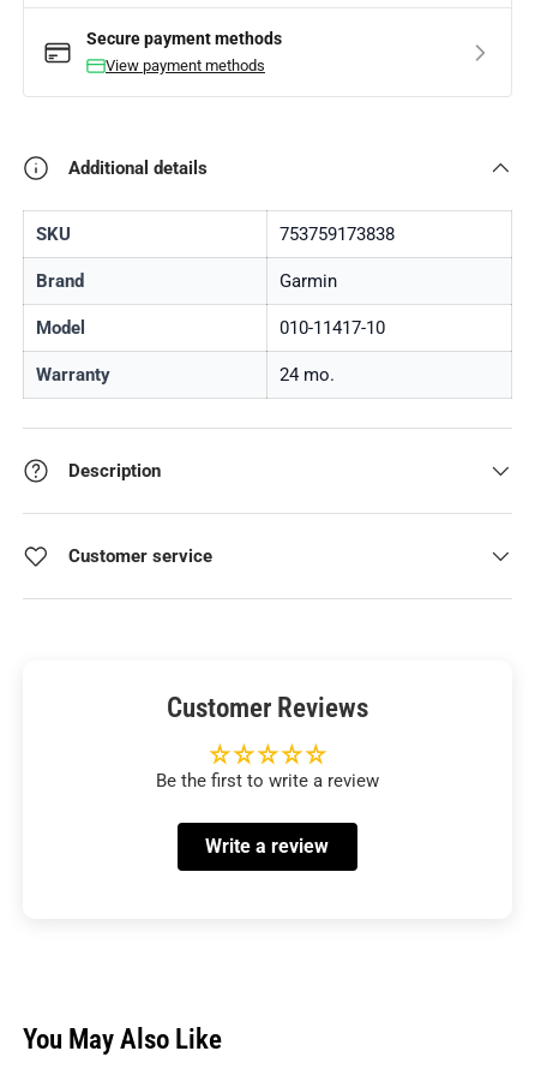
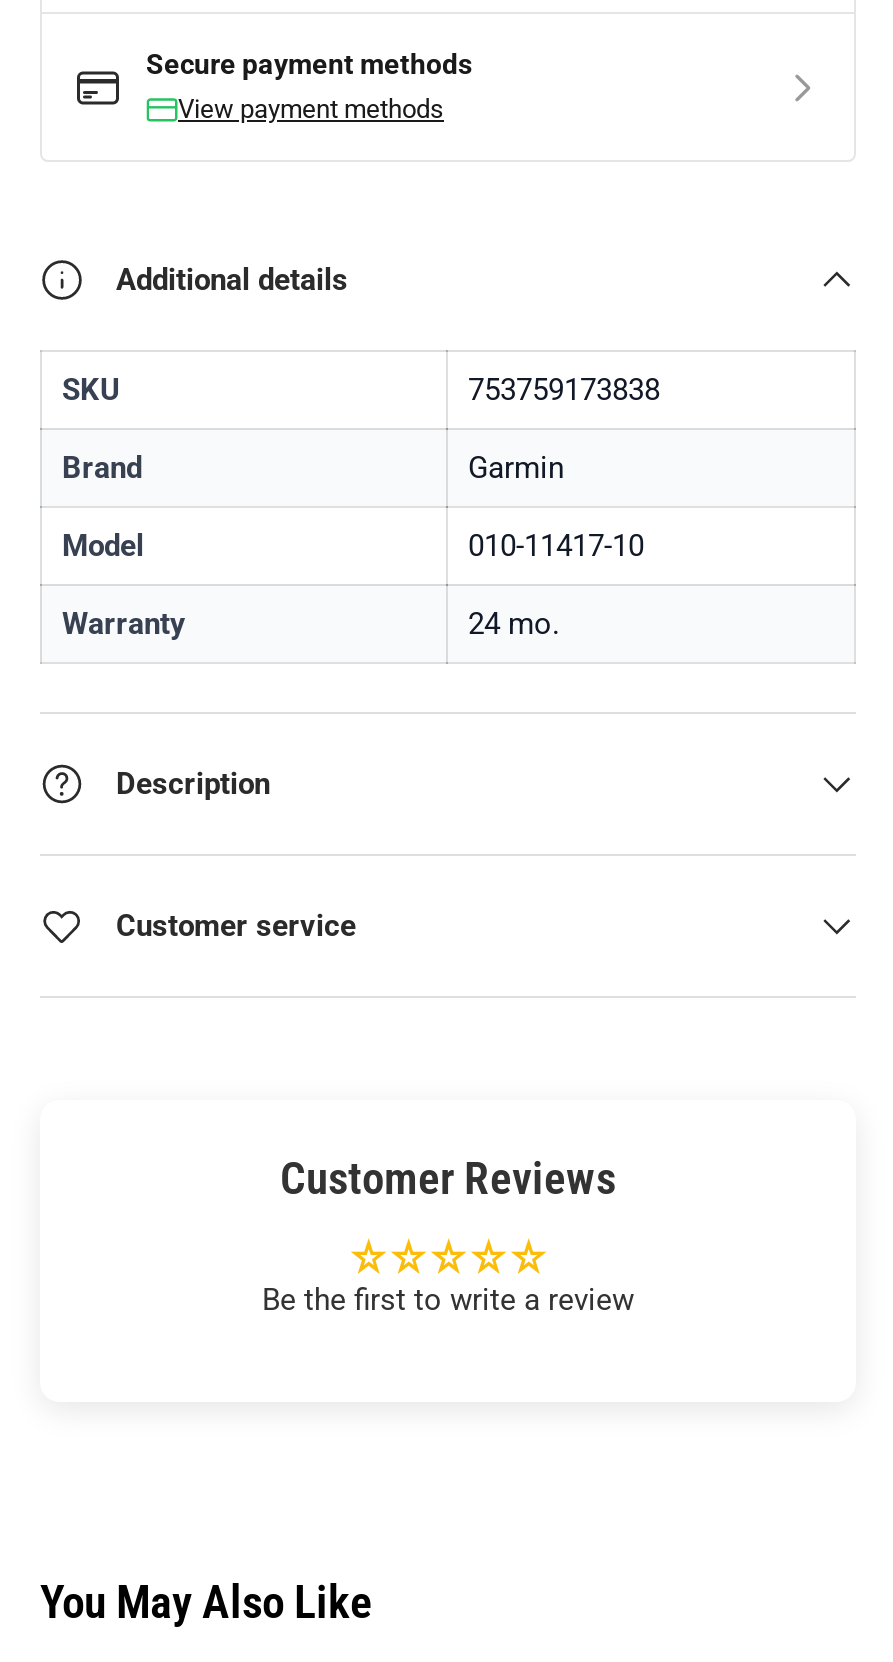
- Write a review
